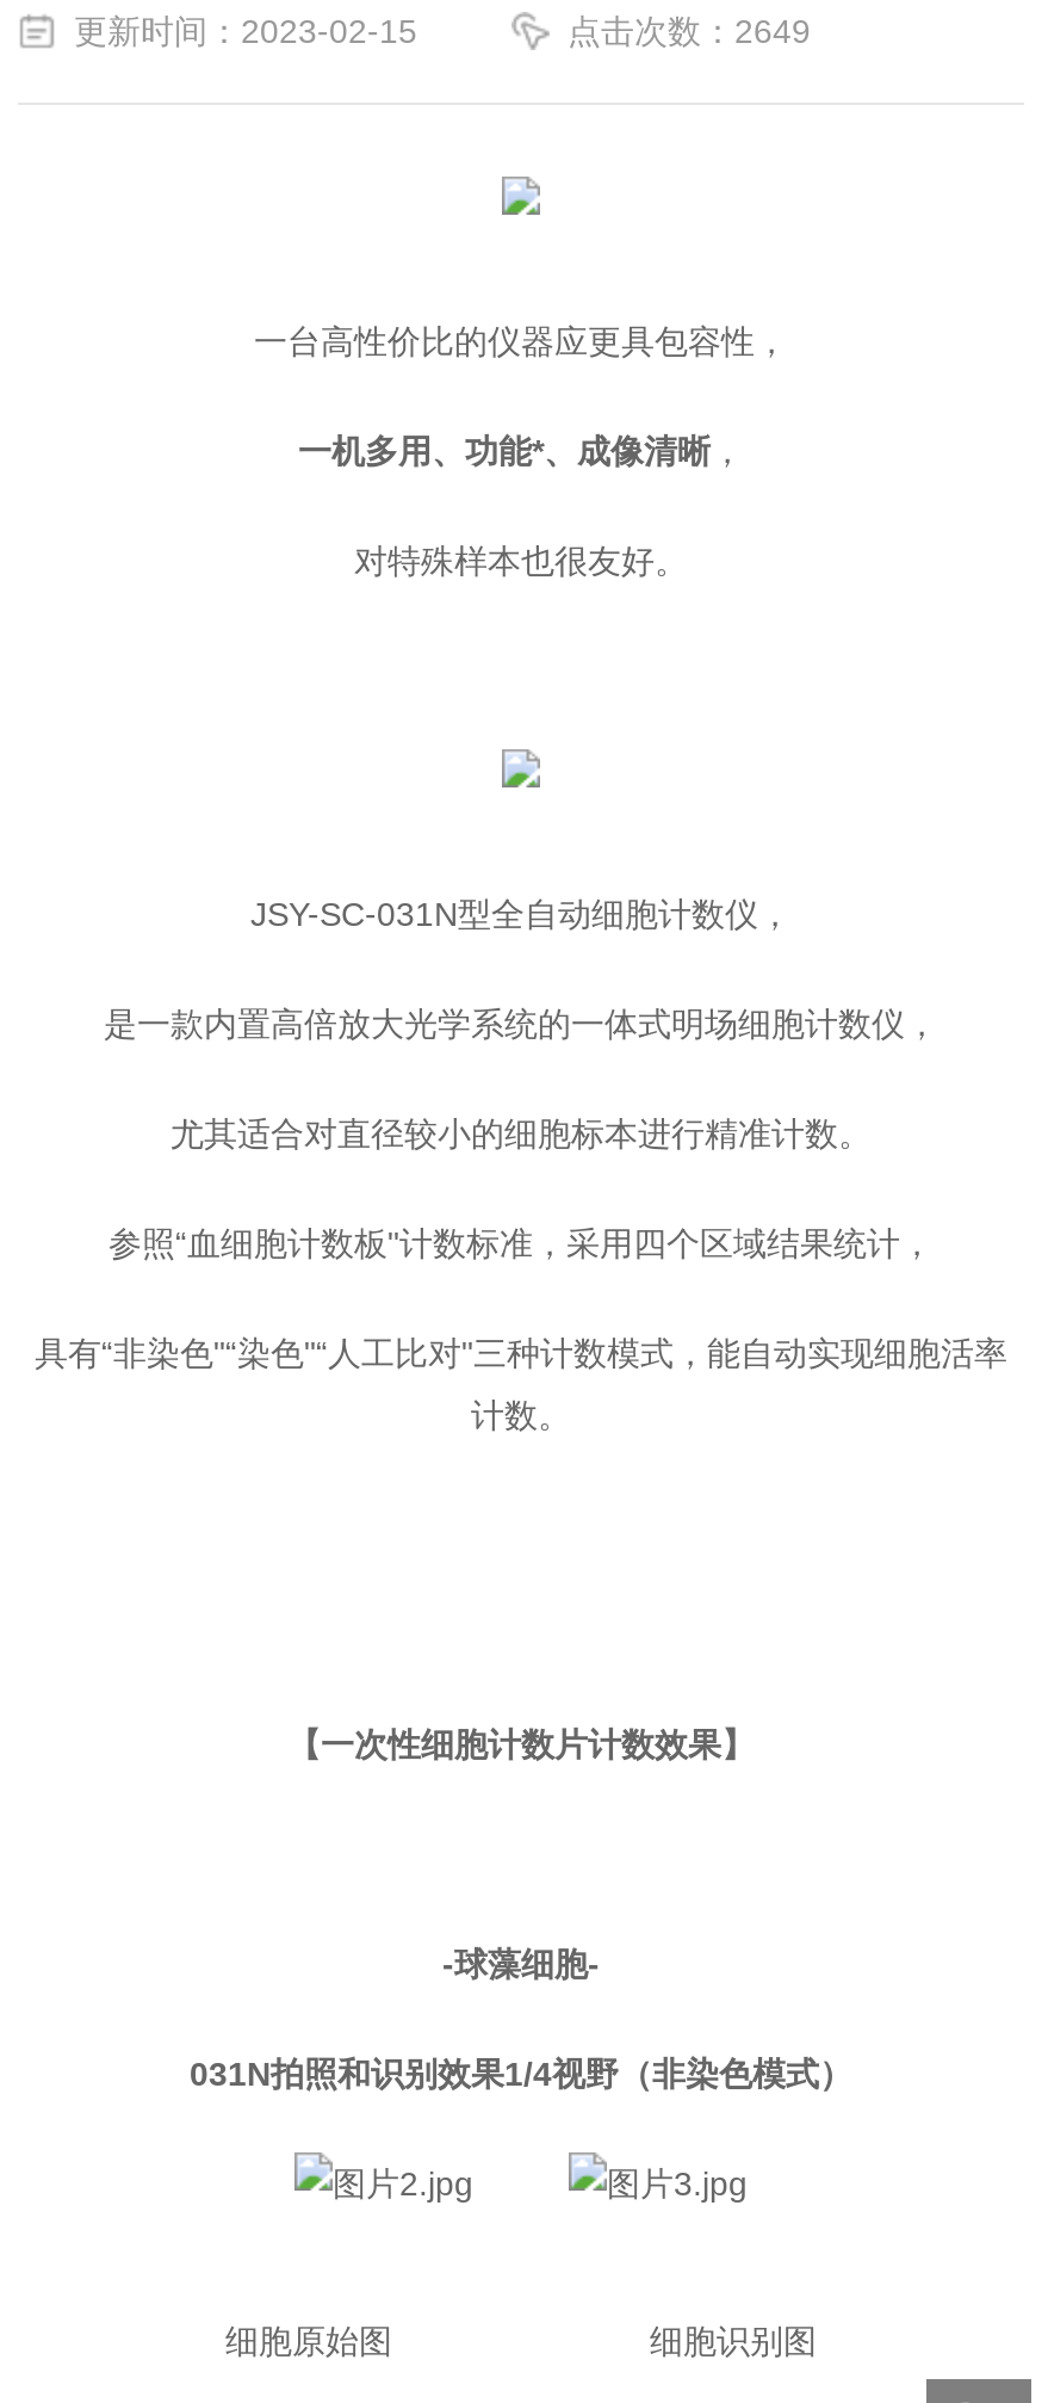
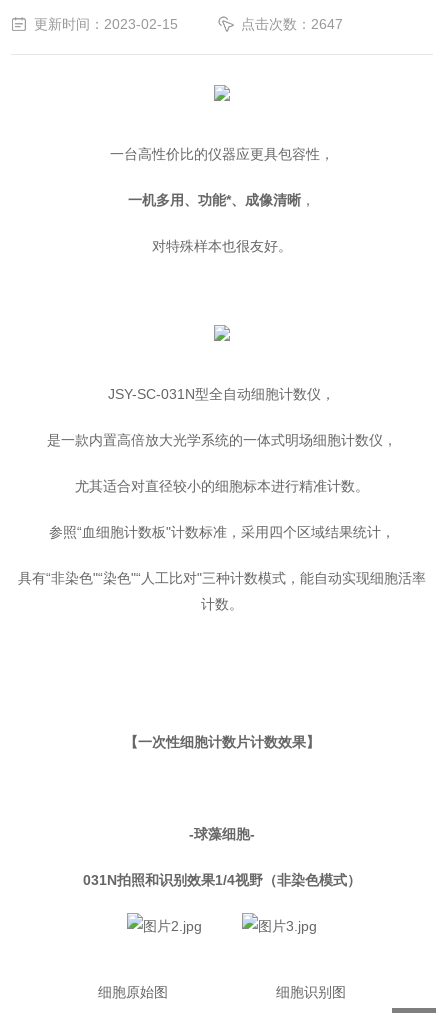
- 点击次数：2649
+ 点击次数：2647
